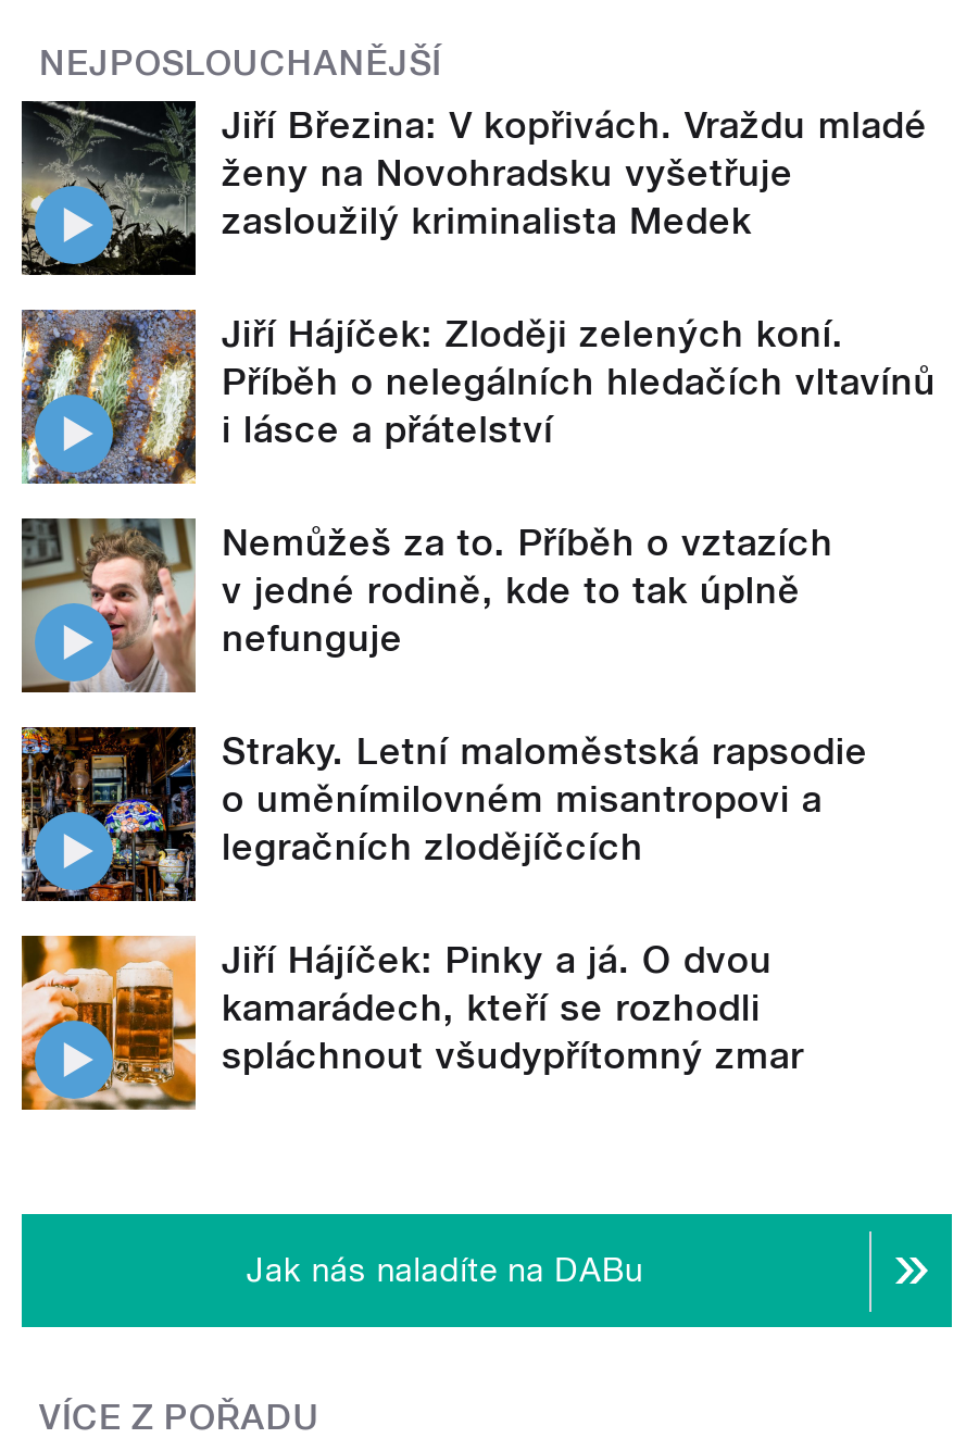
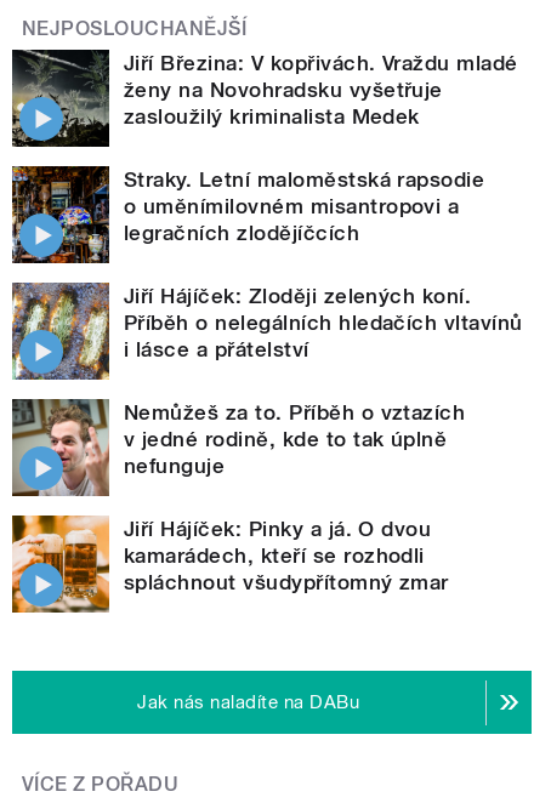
moved down: [image] | Jiří Hájíček: Zloději zelených koní. | Příběh o nelegálních hledačích vltavínů | i lásce a přátelství | Nemůžeš za to. Příběh o vztazích | v jedné rodině, kde to tak úplně | nefunguje

moved up: [image] | Straky. Letní maloměstská rapsodie | o uměnímilovném misantropovi a | legračních zlodějíčcích
